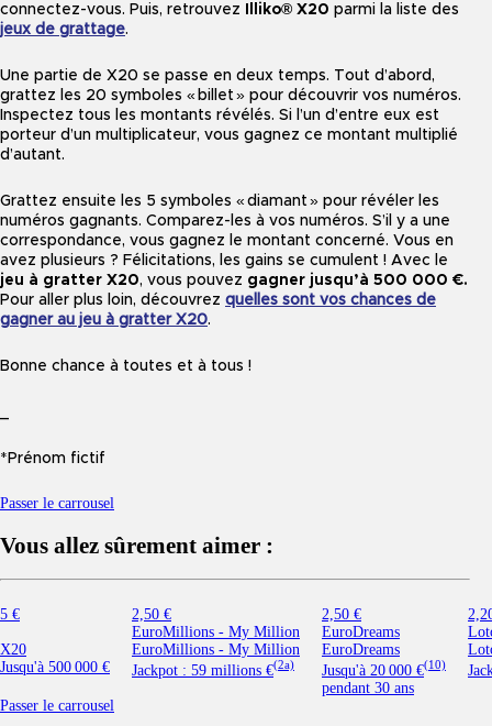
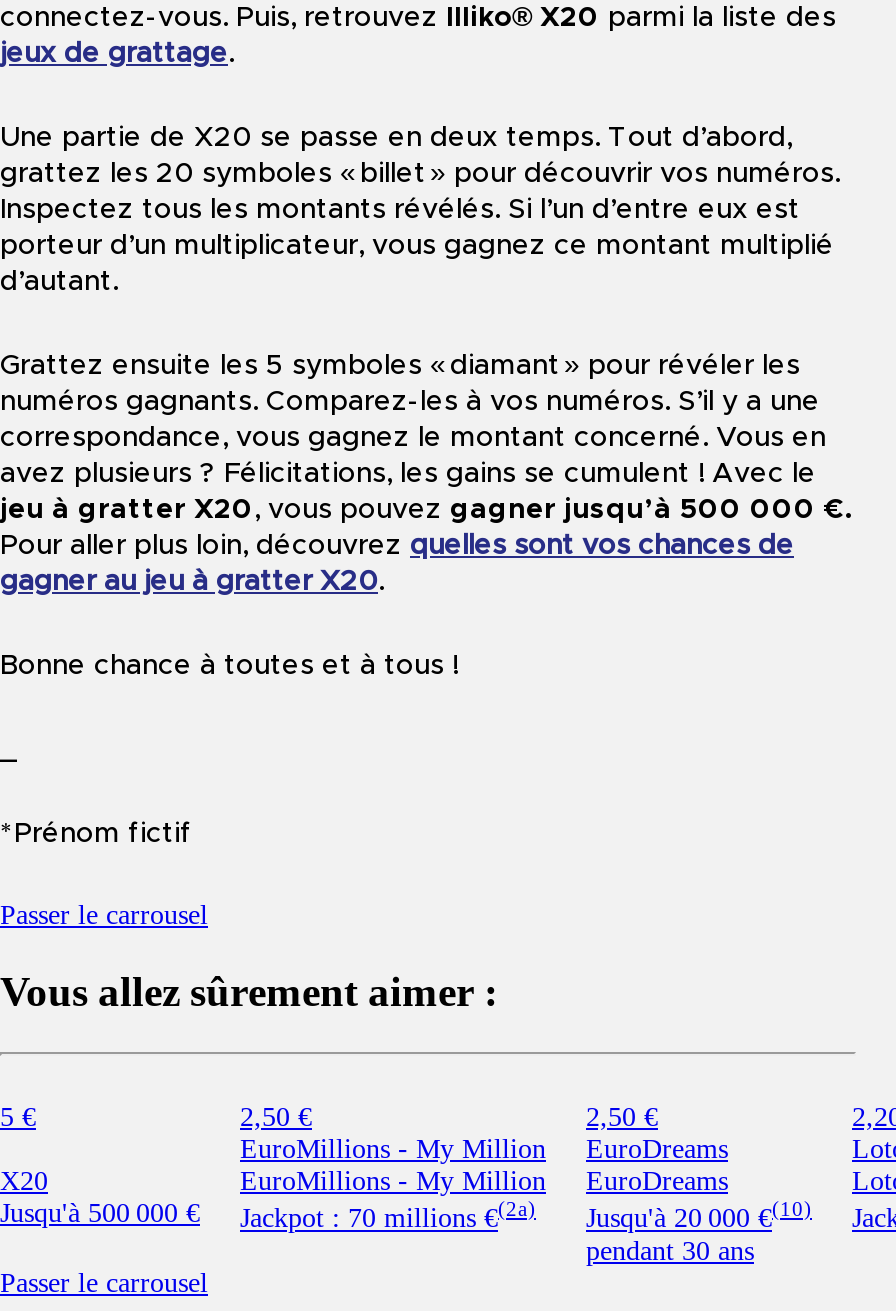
- Jackpot : 59 millions €(2a)
+ Jackpot : 70 millions €(2a)
